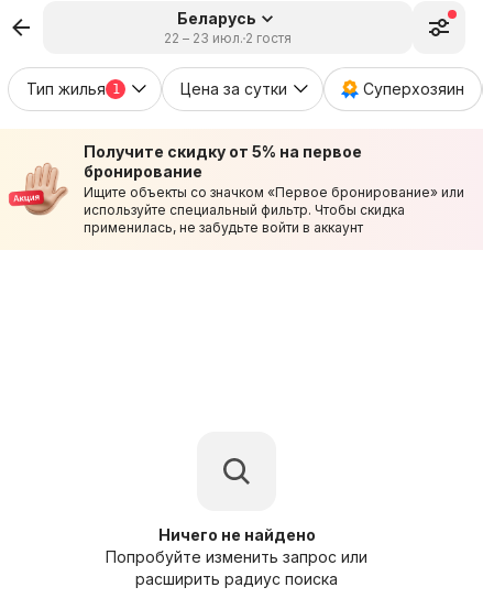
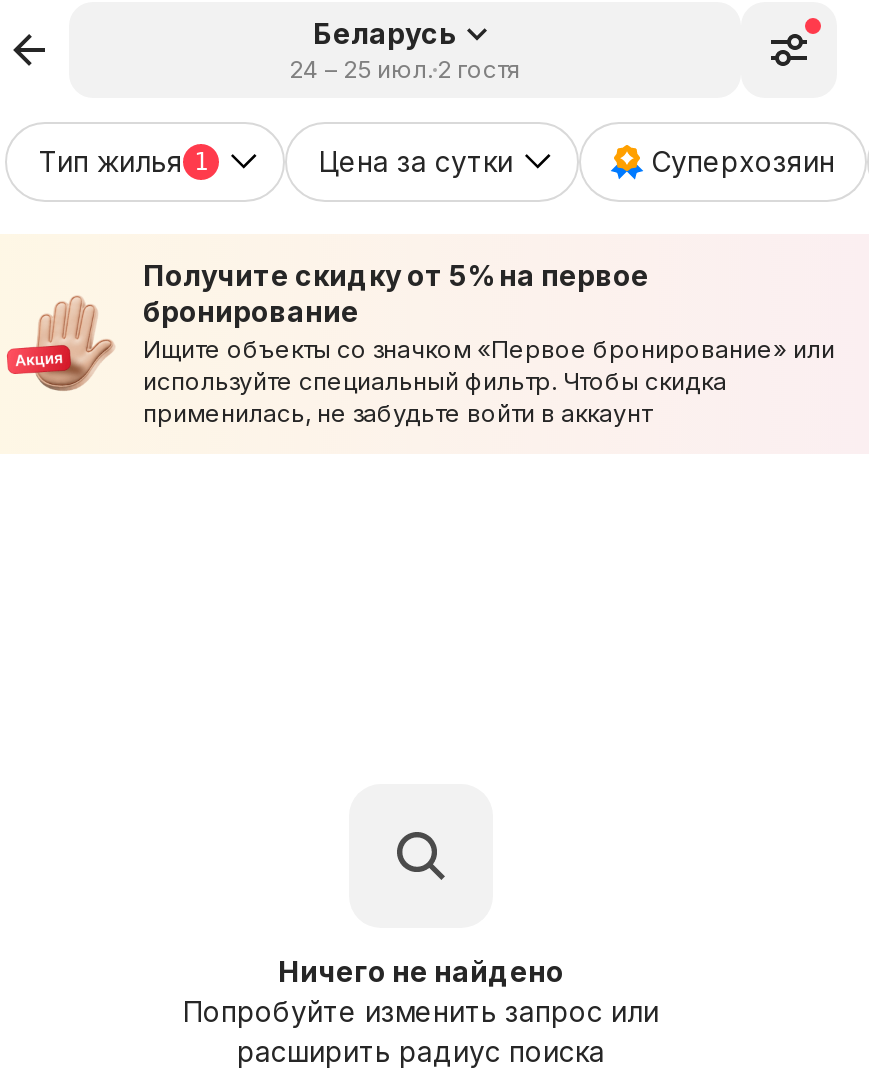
- 22 – 23 июл. 2 гостя
+ 24 – 25 июл. 2 гостя
